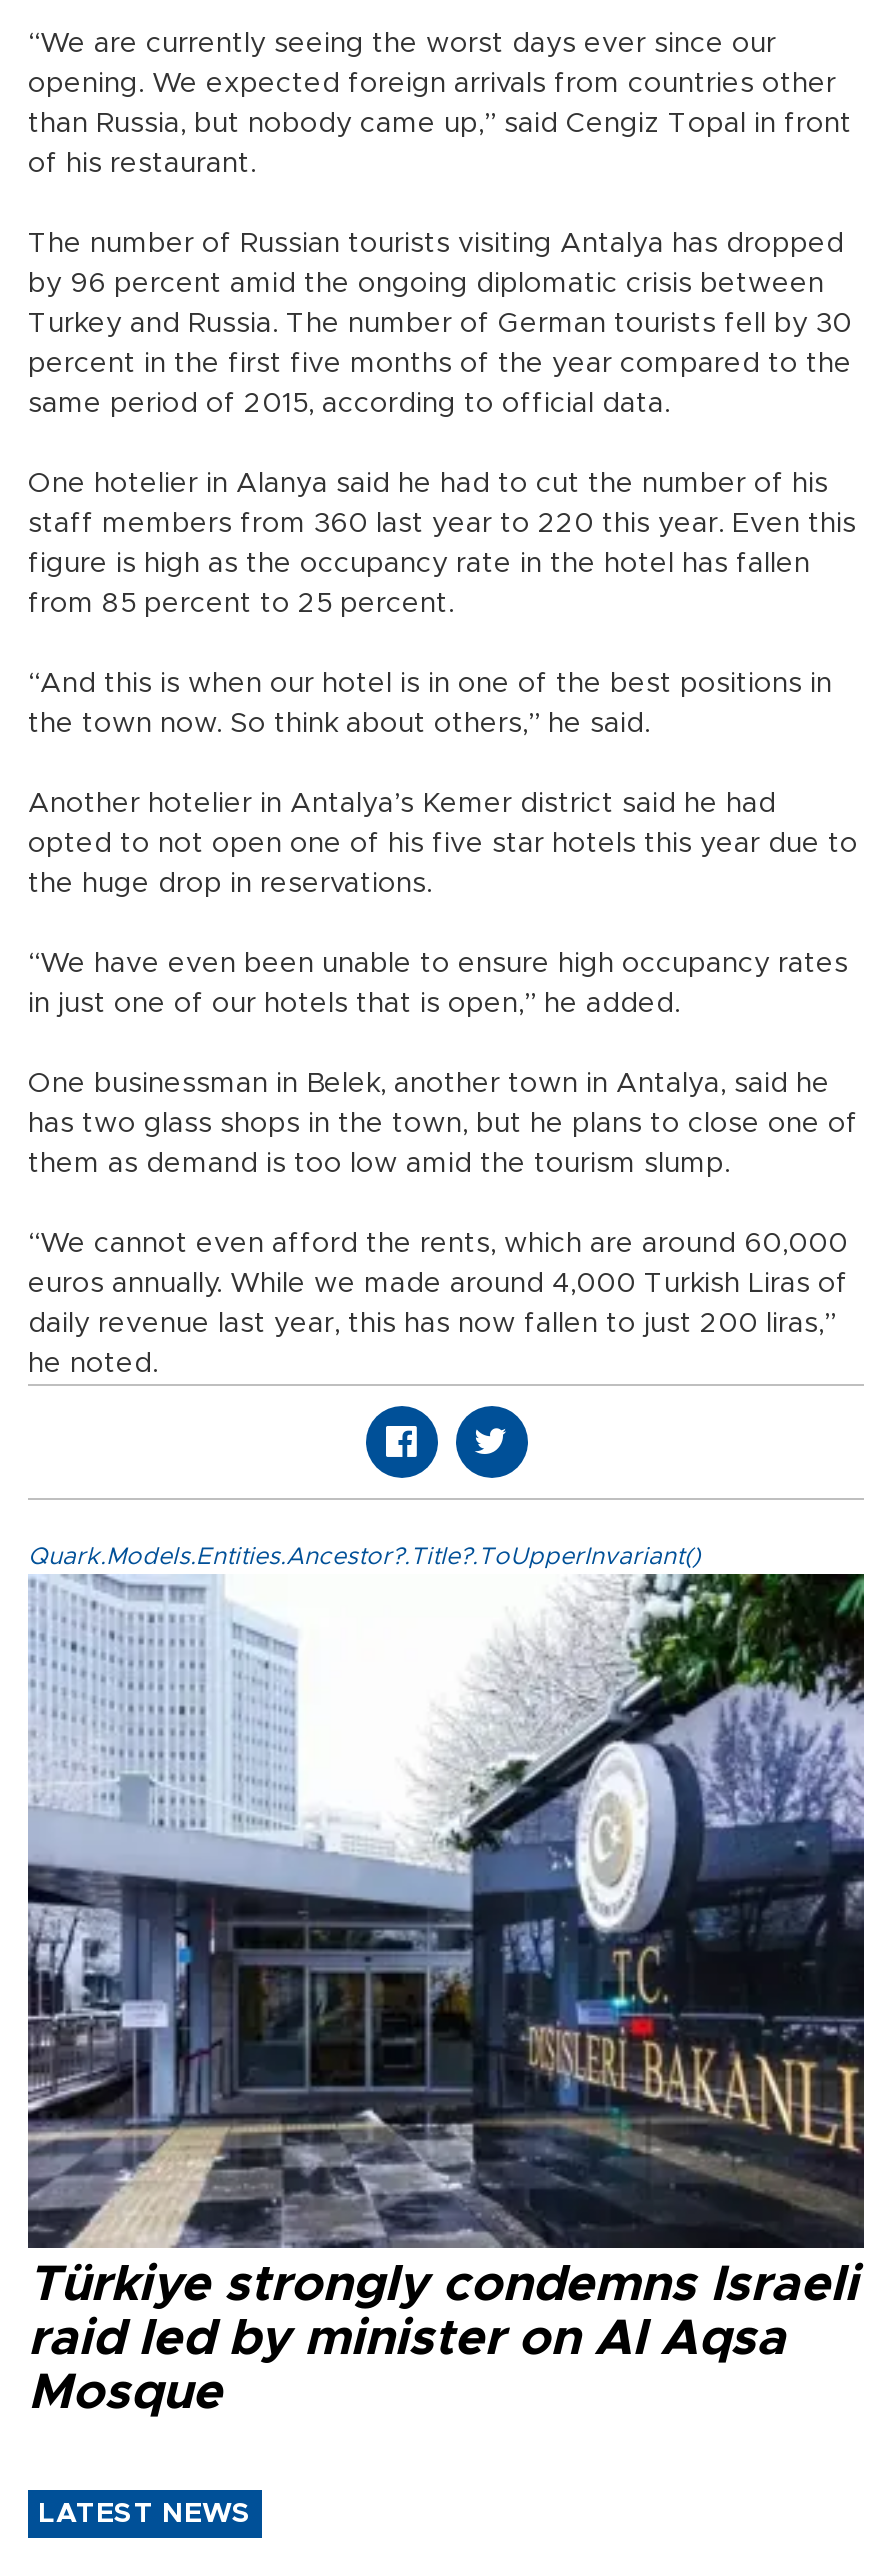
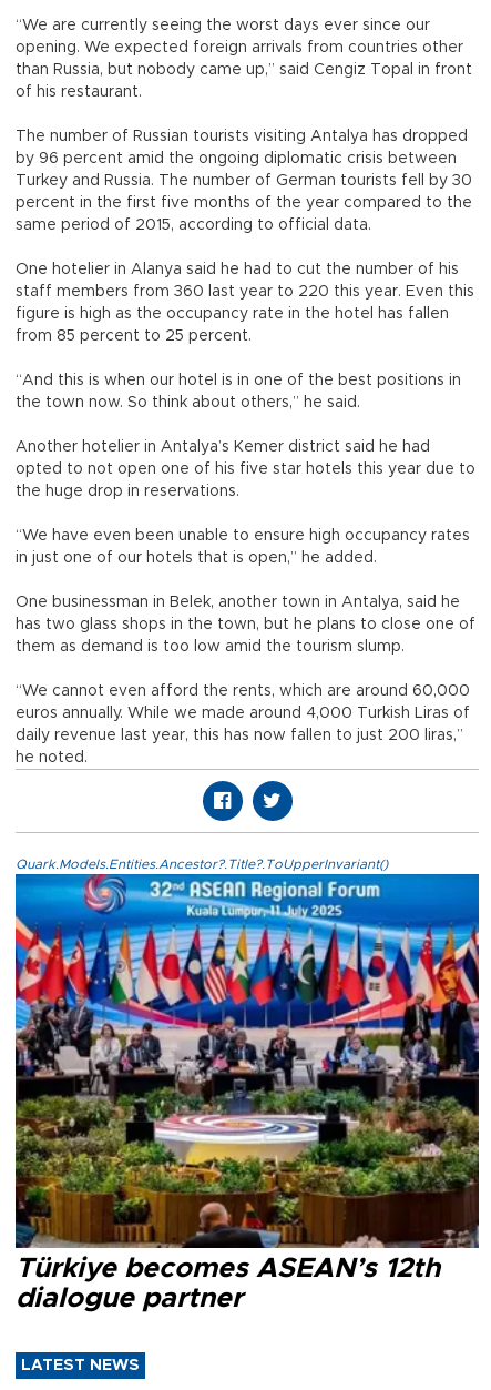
- [image]
- Türkiye strongly condemns Israeli
- raid led by minister on Al Aqsa
- Mosque
+ [image]
+ Türkiye becomes ASEAN’s 12th
+ dialogue partner
